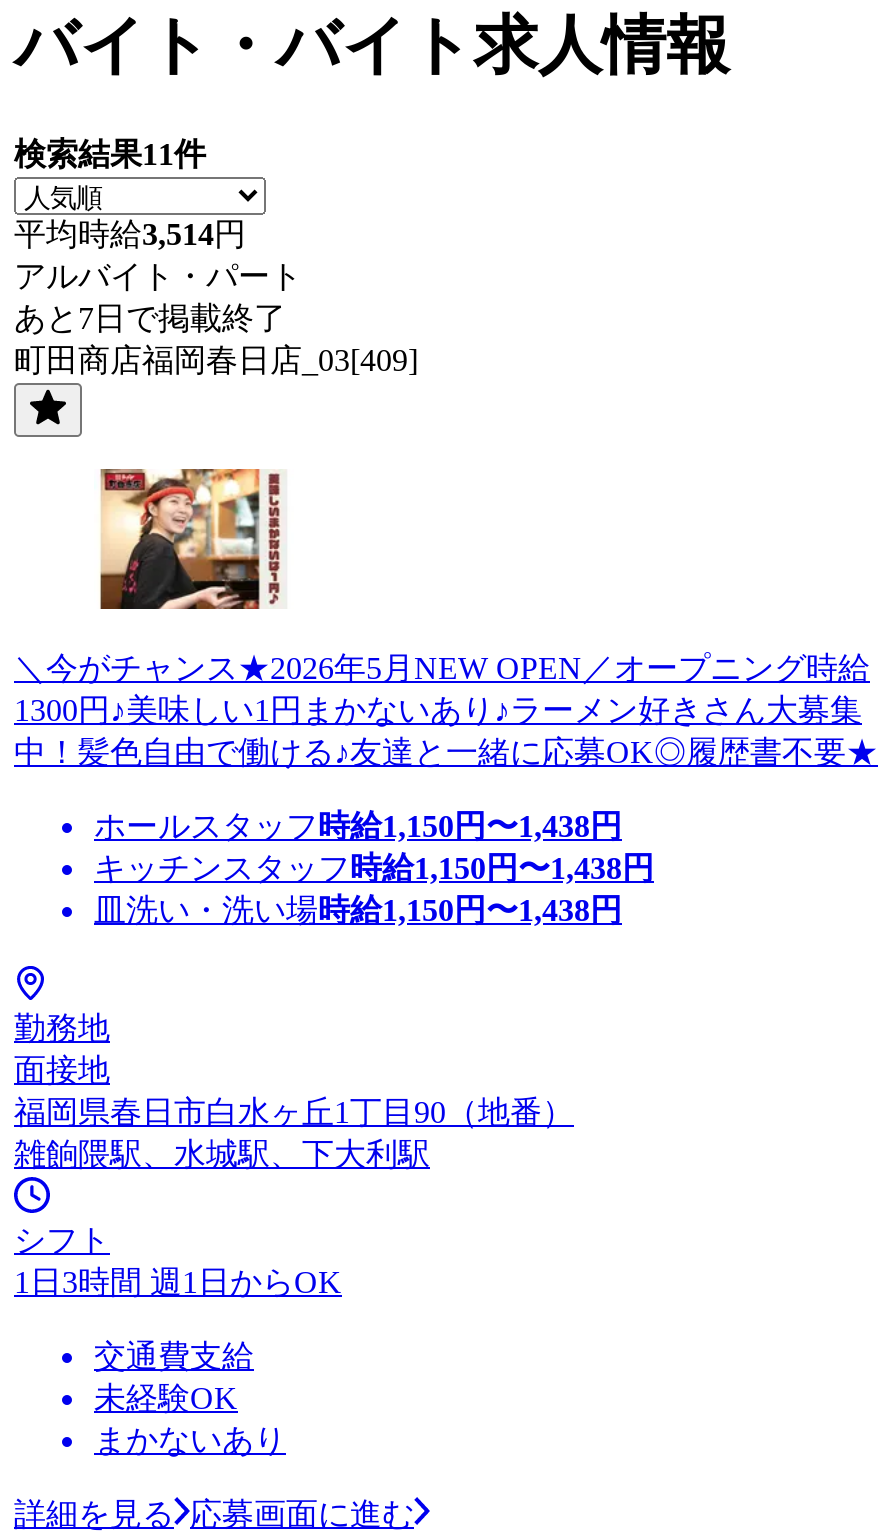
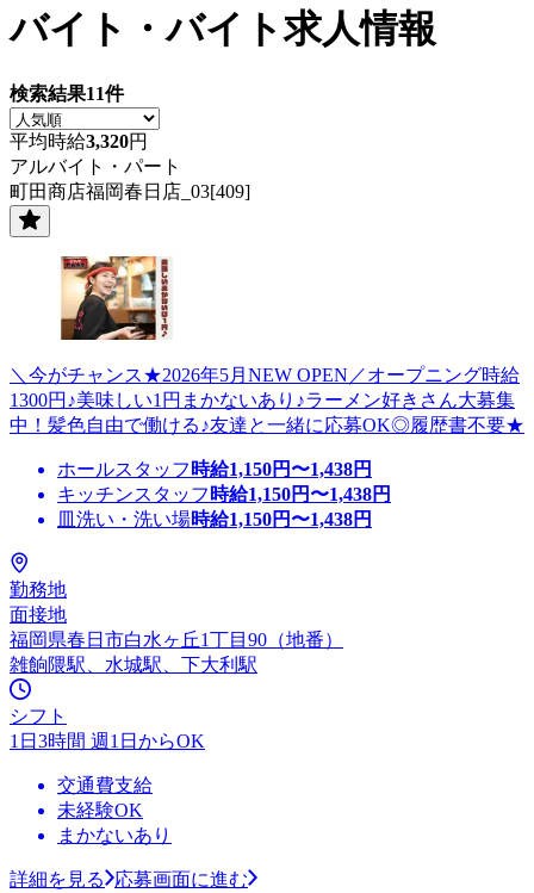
- 平均時給3,514円
+ 平均時給3,320円

- あと7日で掲載終了
